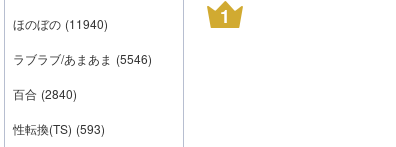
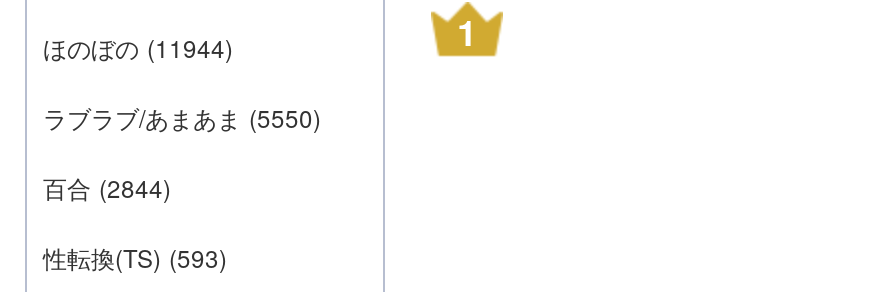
- ほのぼの (11940)
+ ほのぼの (11944)

- ラブラブ/あまあま (5546)
+ ラブラブ/あまあま (5550)

- 百合 (2840)
+ 百合 (2844)
